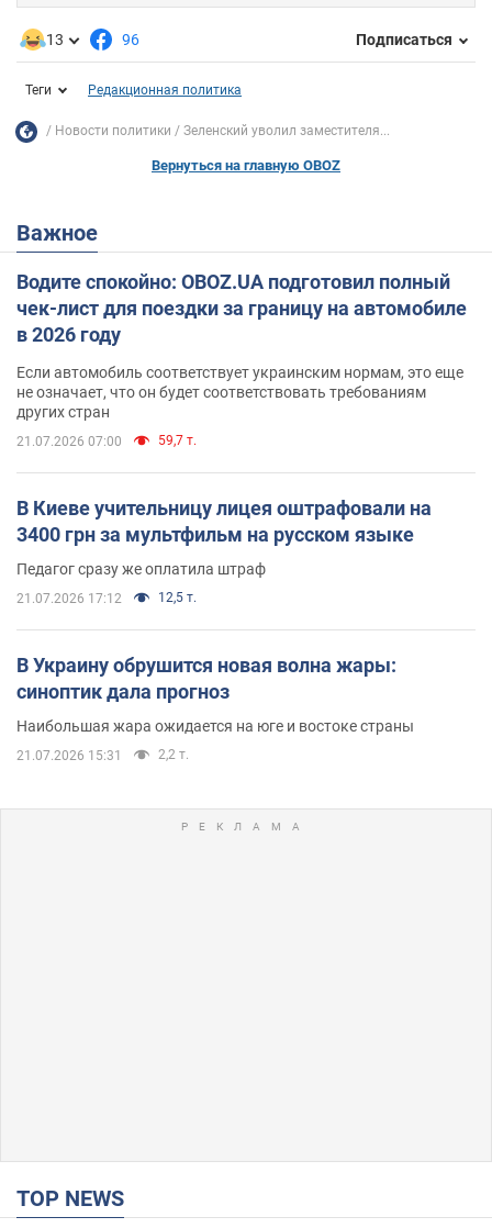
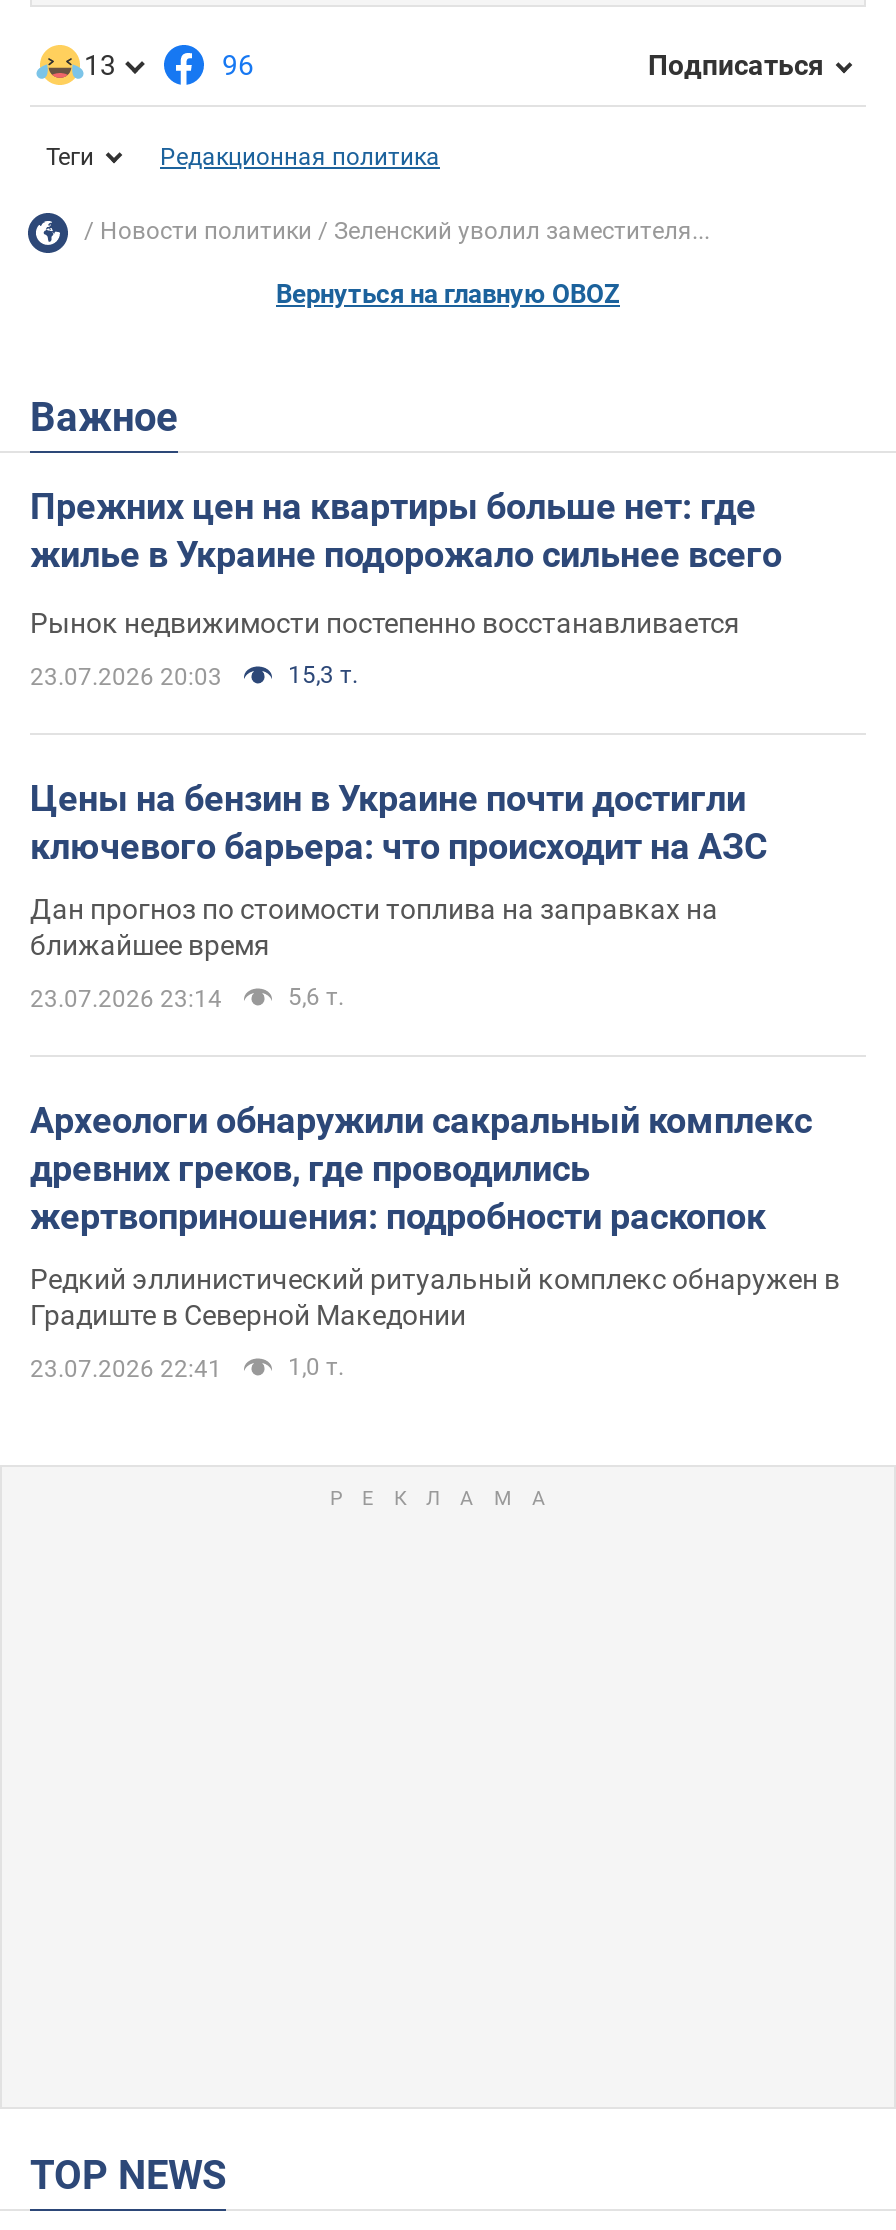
- Водите спокойно: OBOZ.UA подготовил полный
- чек-лист для поездки за границу на автомобиле
- в 2026 году
+ Прежних цен на квартиры больше нет: где
+ жилье в Украине подорожало сильнее всего

- Если автомобиль соответствует украинским нормам, это еще
- не означает, что он будет соответствовать требованиям
- других стран
+ Рынок недвижимости постепенно восстанавливается

- 21.07.2026 07:00
- 59,7 т.
+ 23.07.2026 20:03
+ 15,3 т.

- В Киеве учительницу лицея оштрафовали на
- 3400 грн за мультфильм на русском языке
+ Цены на бензин в Украине почти достигли
+ ключевого барьера: что происходит на АЗС

- Педагог сразу же оплатила штраф
+ Дан прогноз по стоимости топлива на заправках на
+ ближайшее время

- 21.07.2026 17:12
- 12,5 т.
+ 23.07.2026 23:14
+ 5,6 т.

- В Украину обрушится новая волна жары:
- синоптик дала прогноз
+ Археологи обнаружили сакральный комплекс
+ древних греков, где проводились
+ жертвоприношения: подробности раскопок

- Наибольшая жара ожидается на юге и востоке страны
+ Редкий эллинистический ритуальный комплекс обнаружен в
+ Градиште в Северной Македонии

- 21.07.2026 15:31
- 2,2 т.
+ 23.07.2026 22:41
+ 1,0 т.
